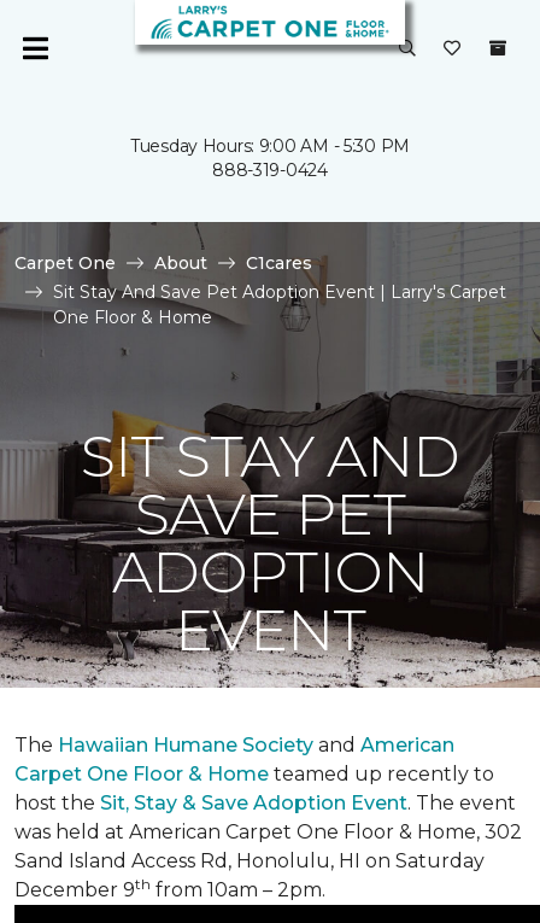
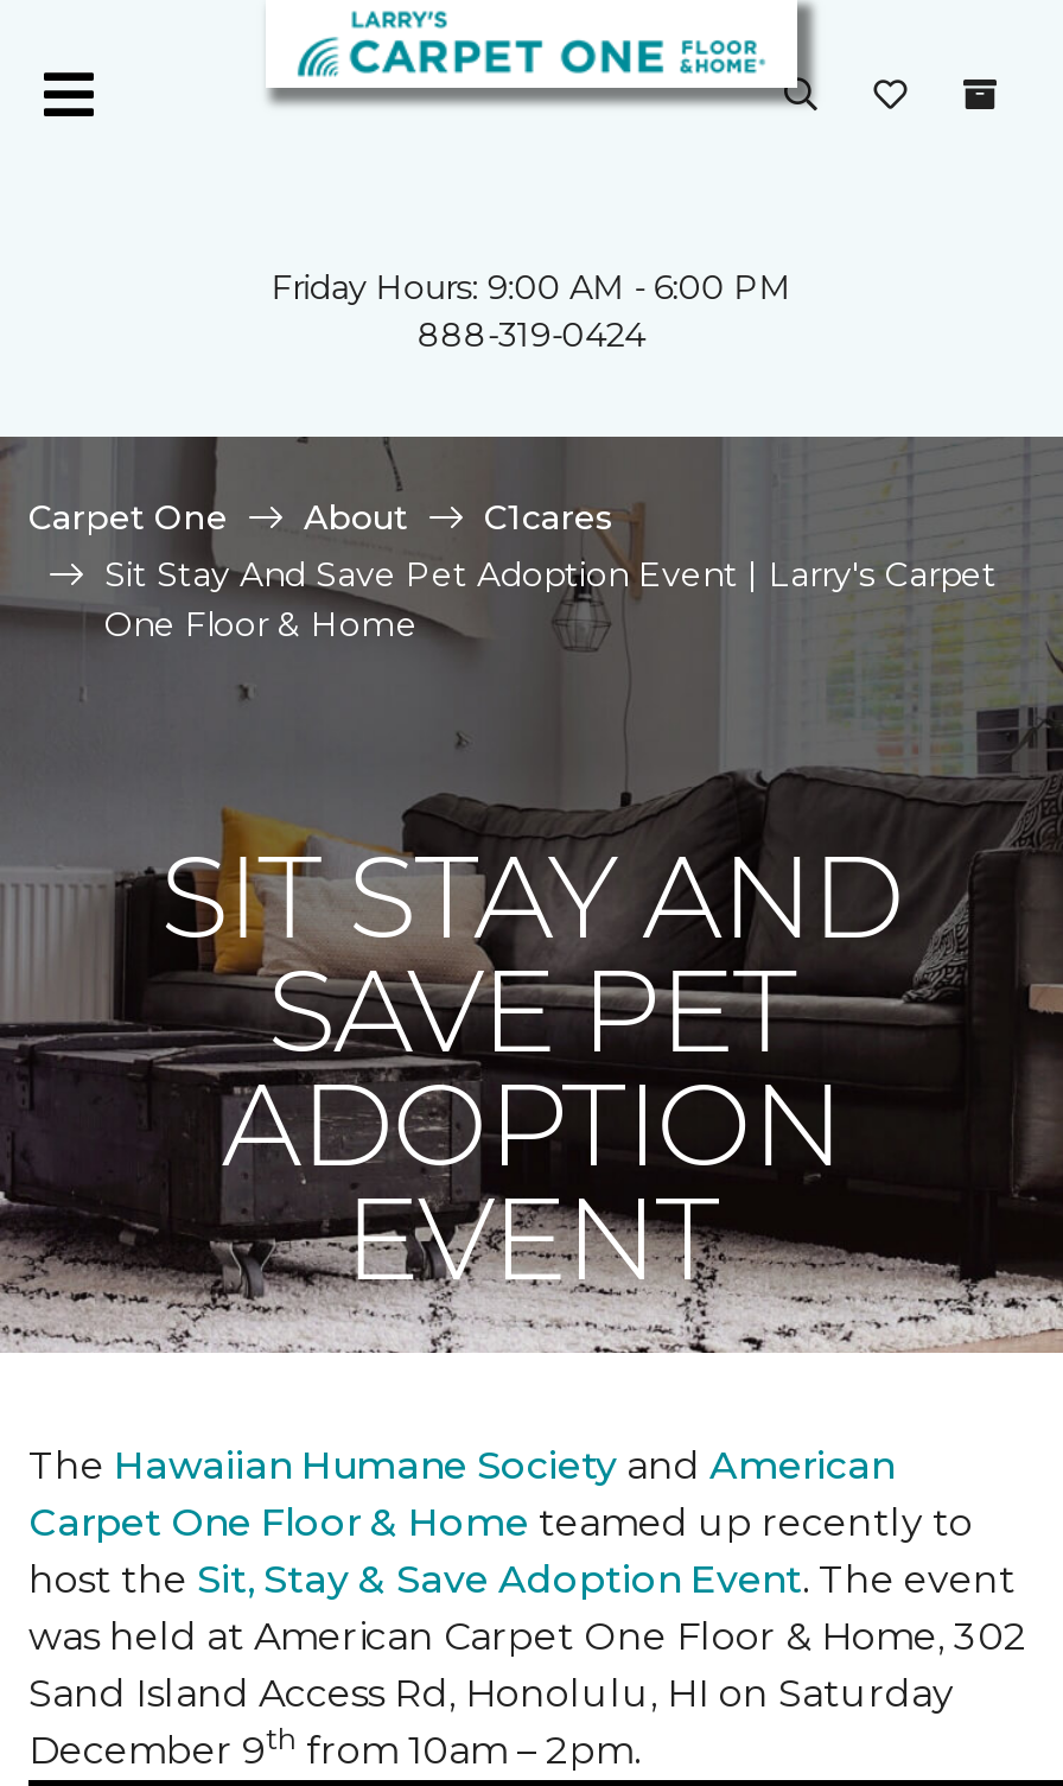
- Tuesday Hours: 9:00 AM - 5:30 PM
+ Friday Hours: 9:00 AM - 6:00 PM
